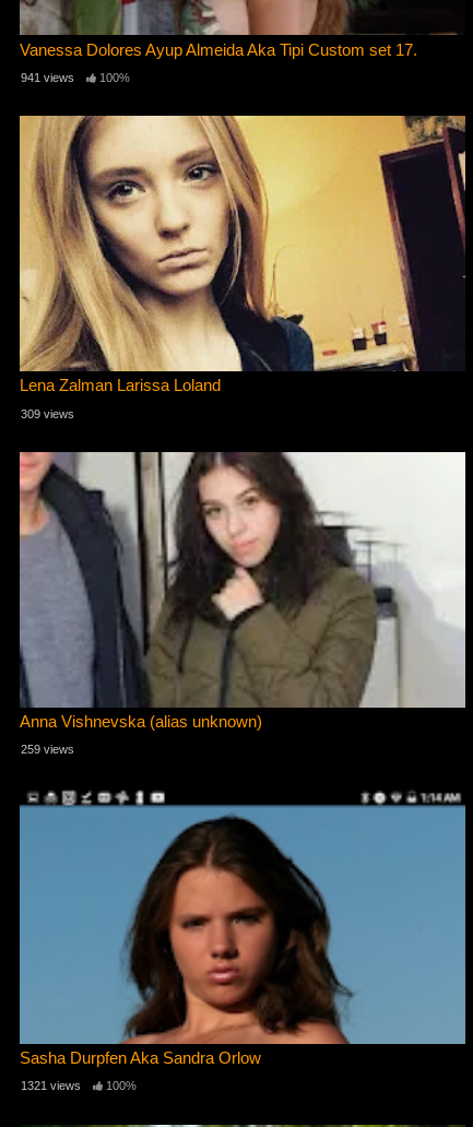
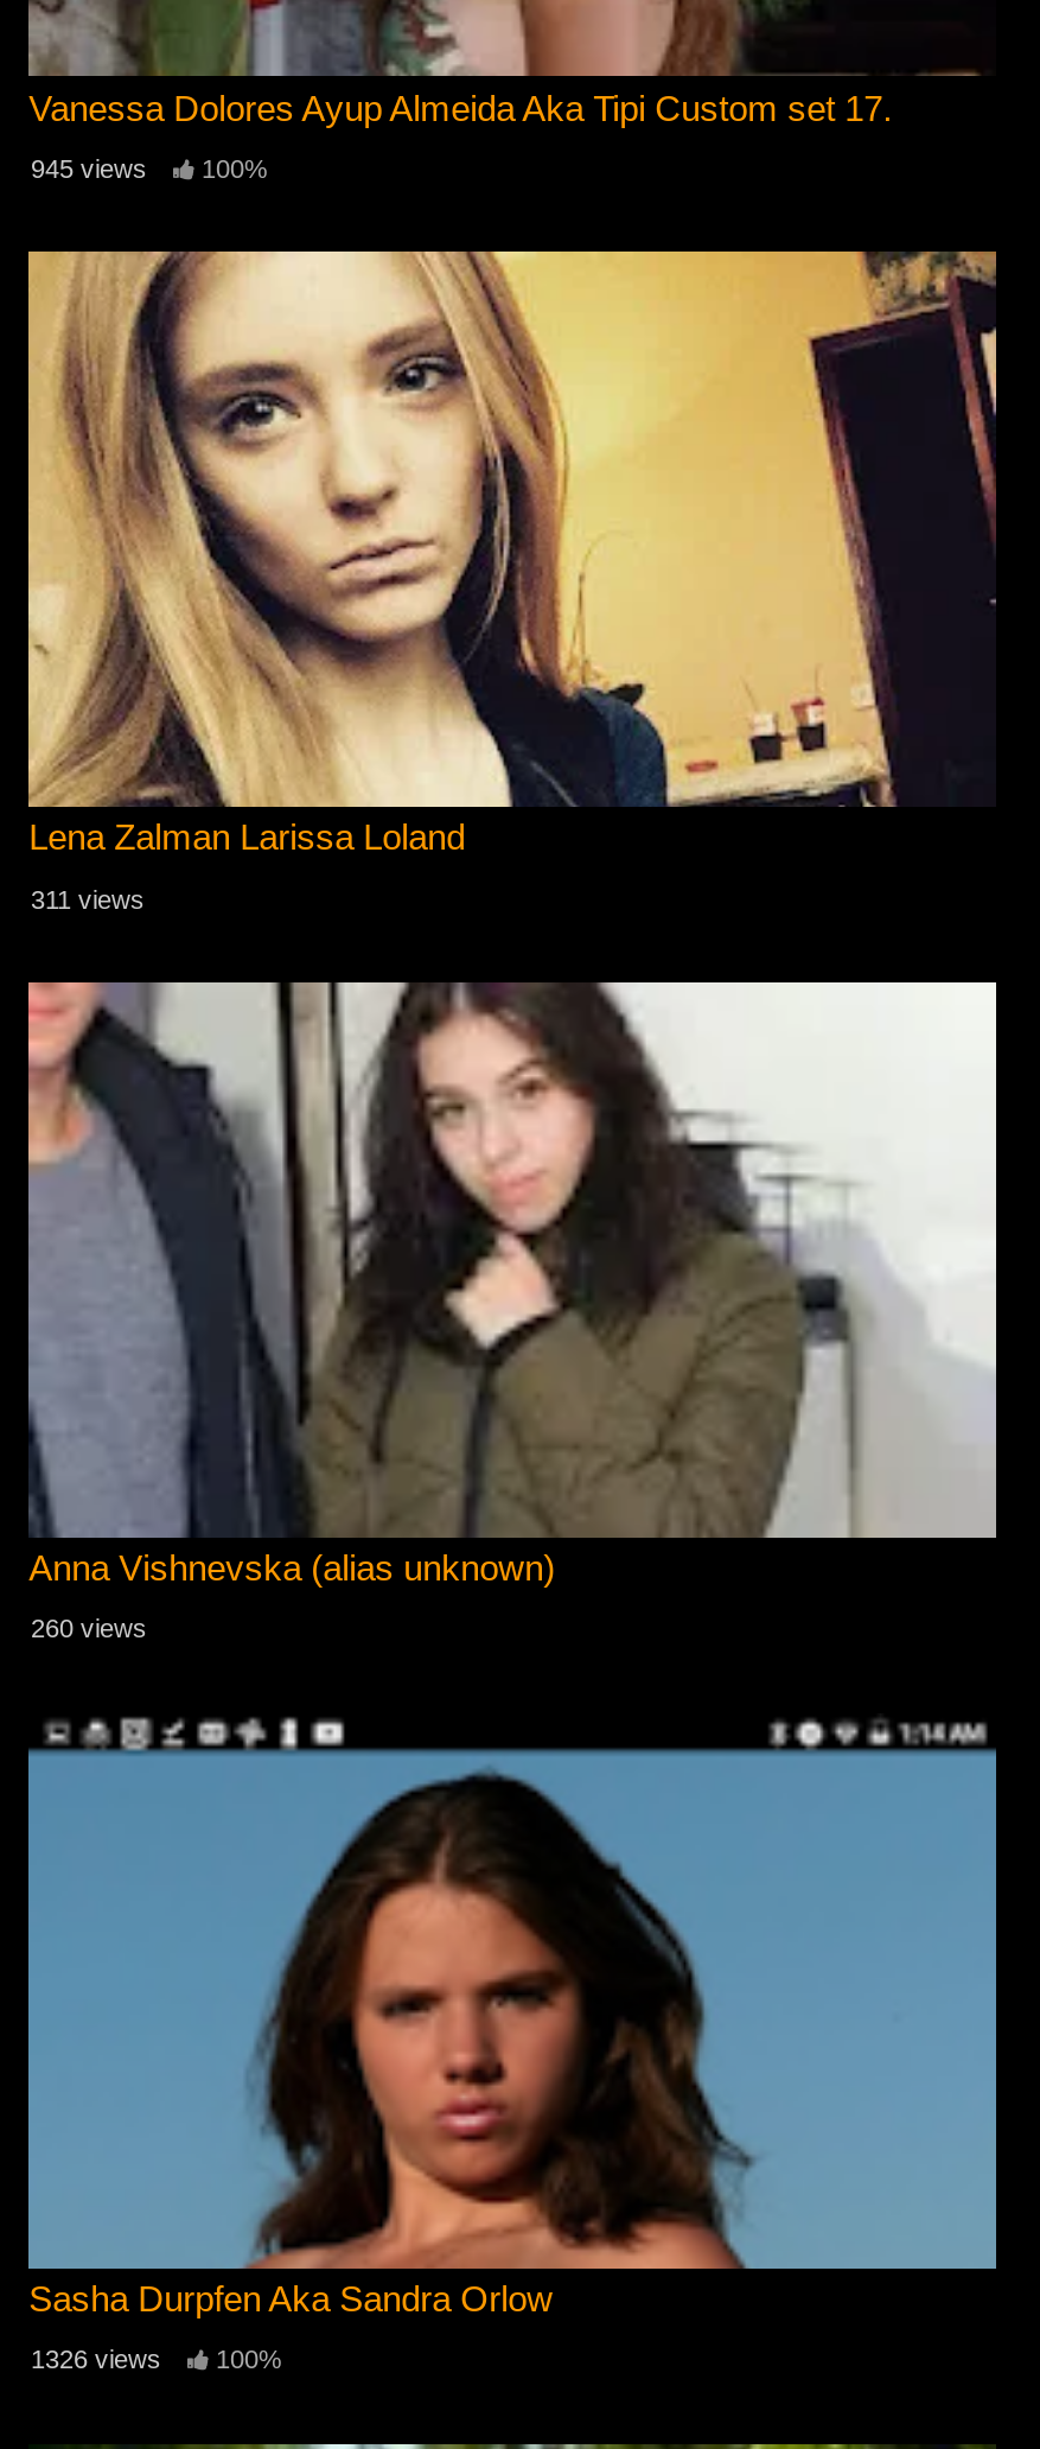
- 941 views 100%
+ 945 views 100%

- 309 views
+ 311 views

- 259 views
+ 260 views

- 1321 views 100%
+ 1326 views 100%
